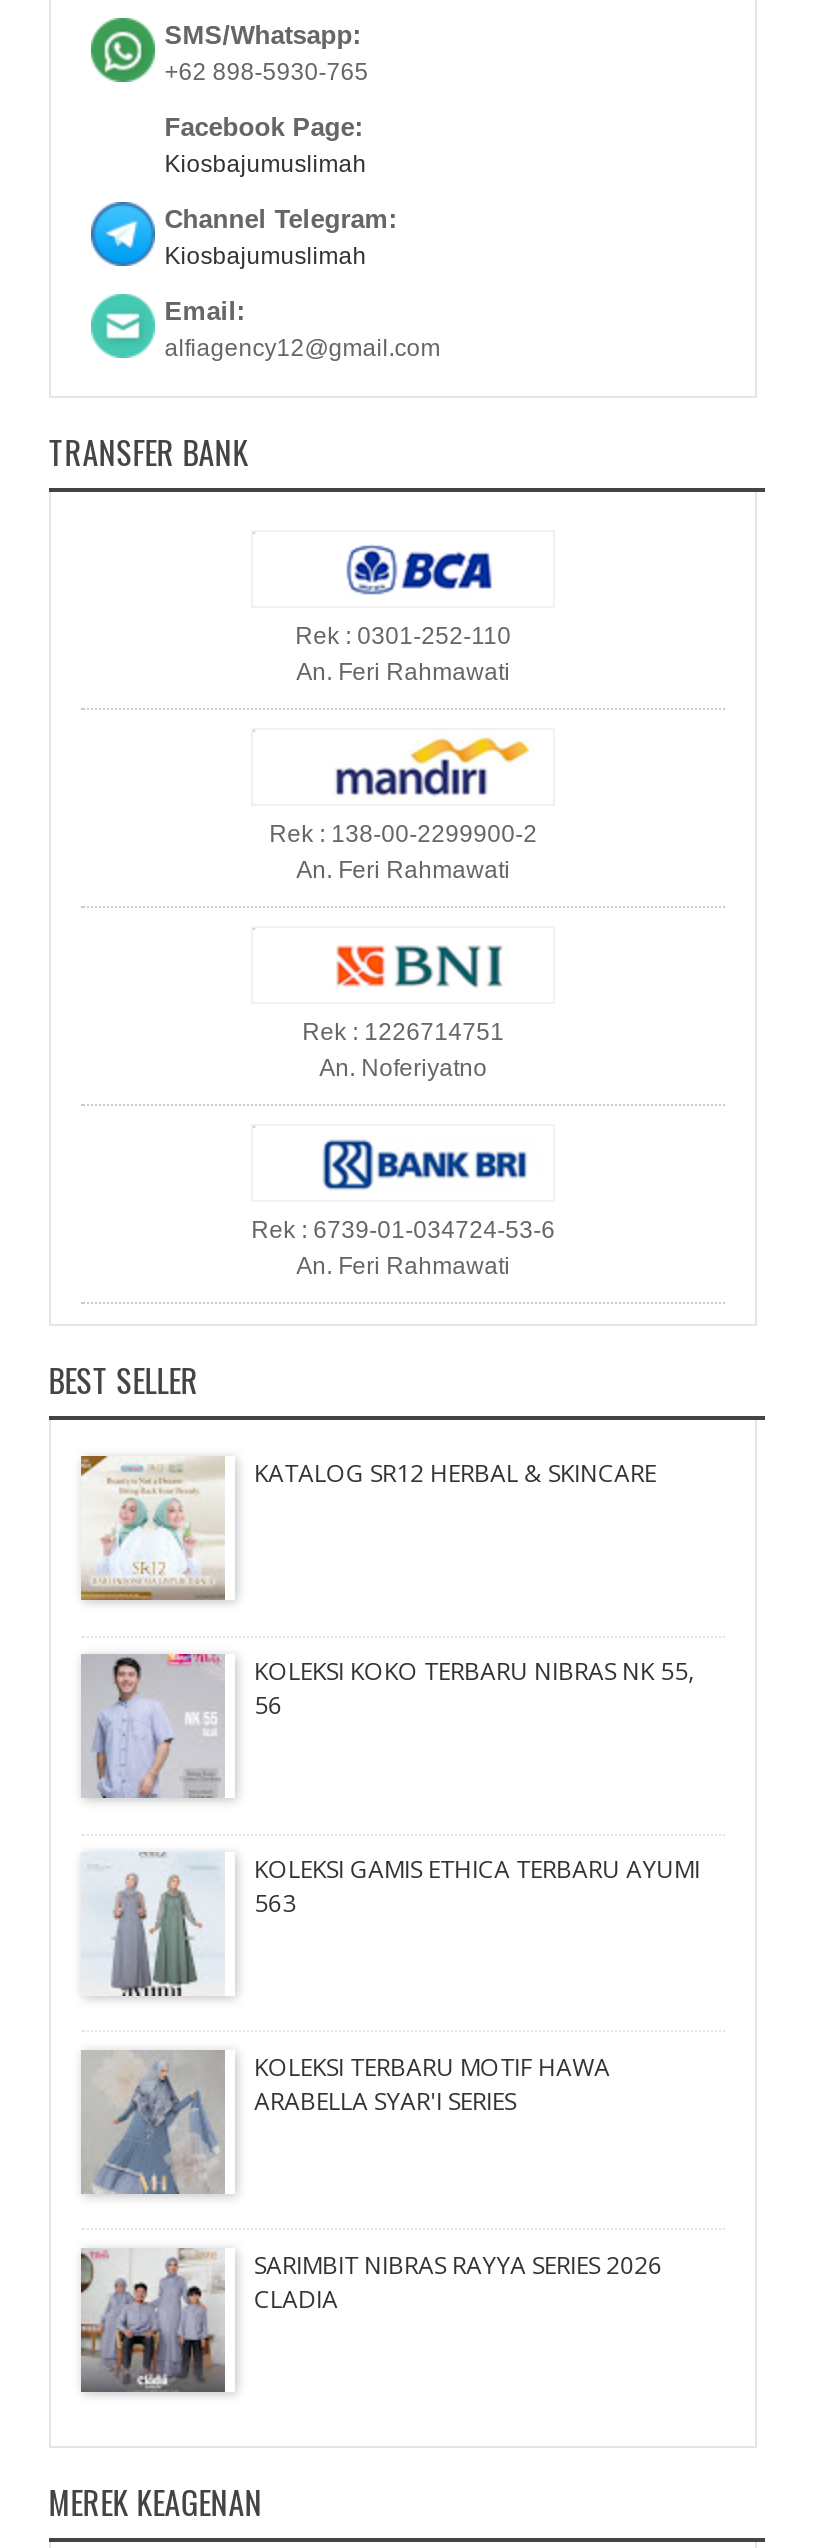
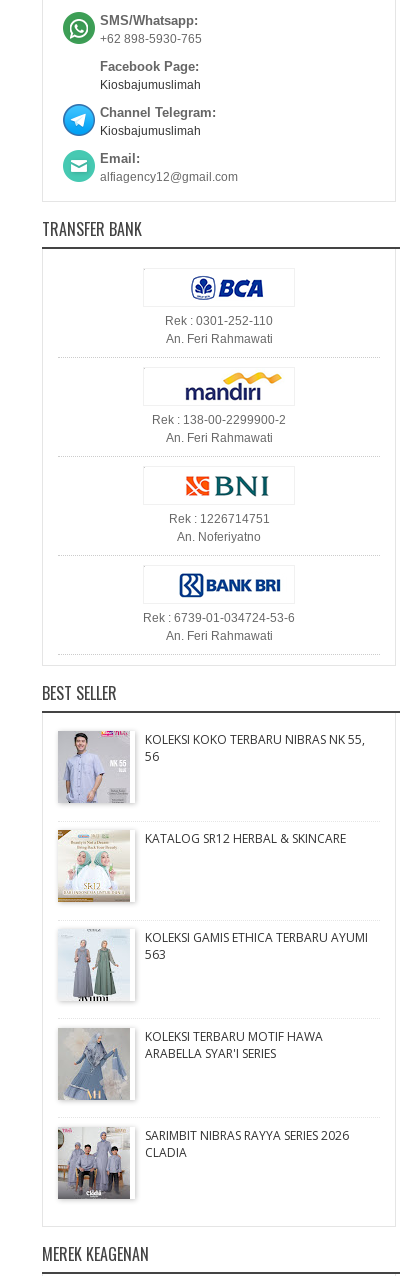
moved down: [image] | KATALOG SR12 HERBAL & SKINCARE

moved up: [image] | KOLEKSI KOKO TERBARU NIBRAS NK 55, | 56
